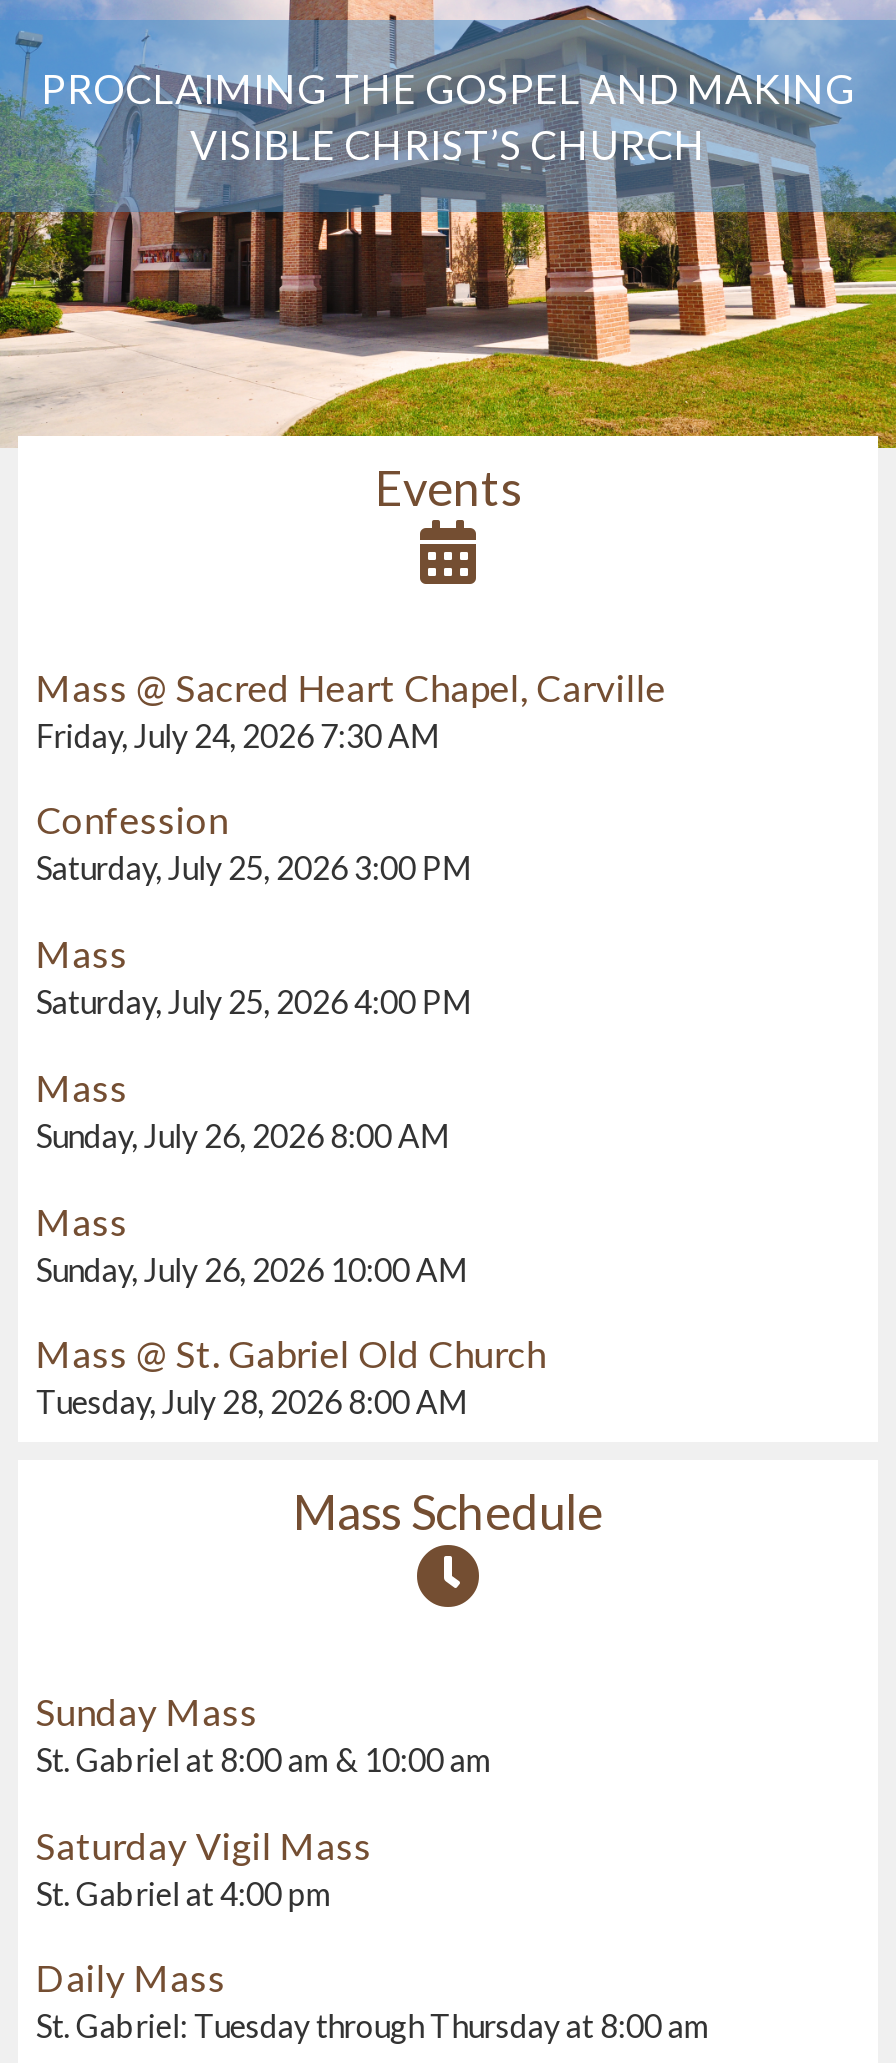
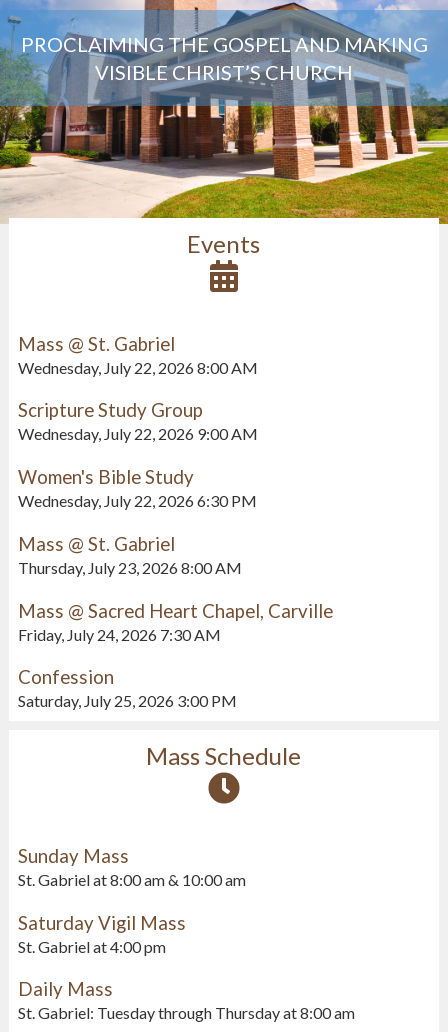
+ Mass @ St. Gabriel
+ Wednesday, July 22, 2026 8:00 AM
+ Scripture Study Group
+ Wednesday, July 22, 2026 9:00 AM
+ Women's Bible Study
+ Wednesday, July 22, 2026 6:30 PM
+ Mass @ St. Gabriel
+ Thursday, July 23, 2026 8:00 AM

moved down: Mass @ Sacred Heart Chapel, Carville | Friday, July 24, 2026 7:30 AM | Confession | Saturday, July 25, 2026 3:00 PM

- Mass
- Saturday, July 25, 2026 4:00 PM
- Mass
- Sunday, July 26, 2026 8:00 AM
- Mass
- Sunday, July 26, 2026 10:00 AM
- Mass @ St. Gabriel Old Church
- Tuesday, July 28, 2026 8:00 AM
